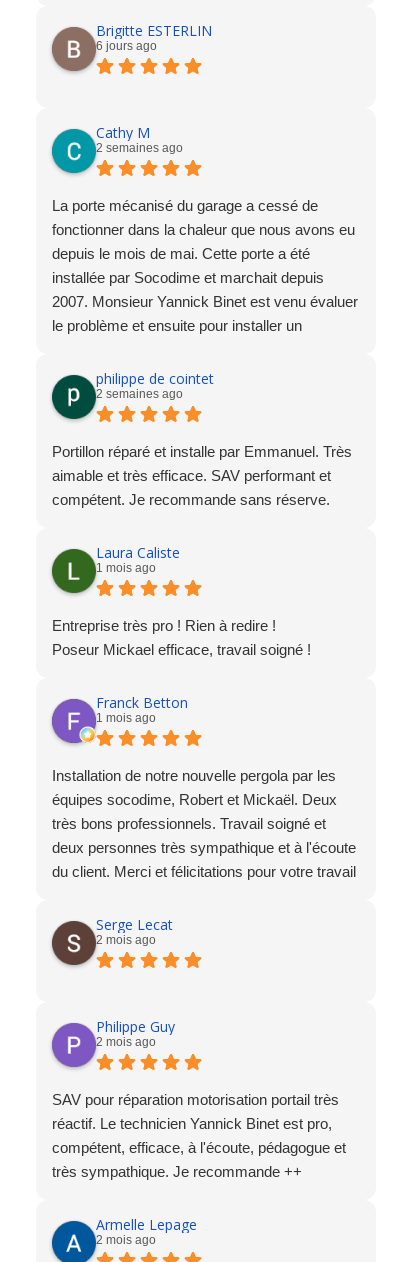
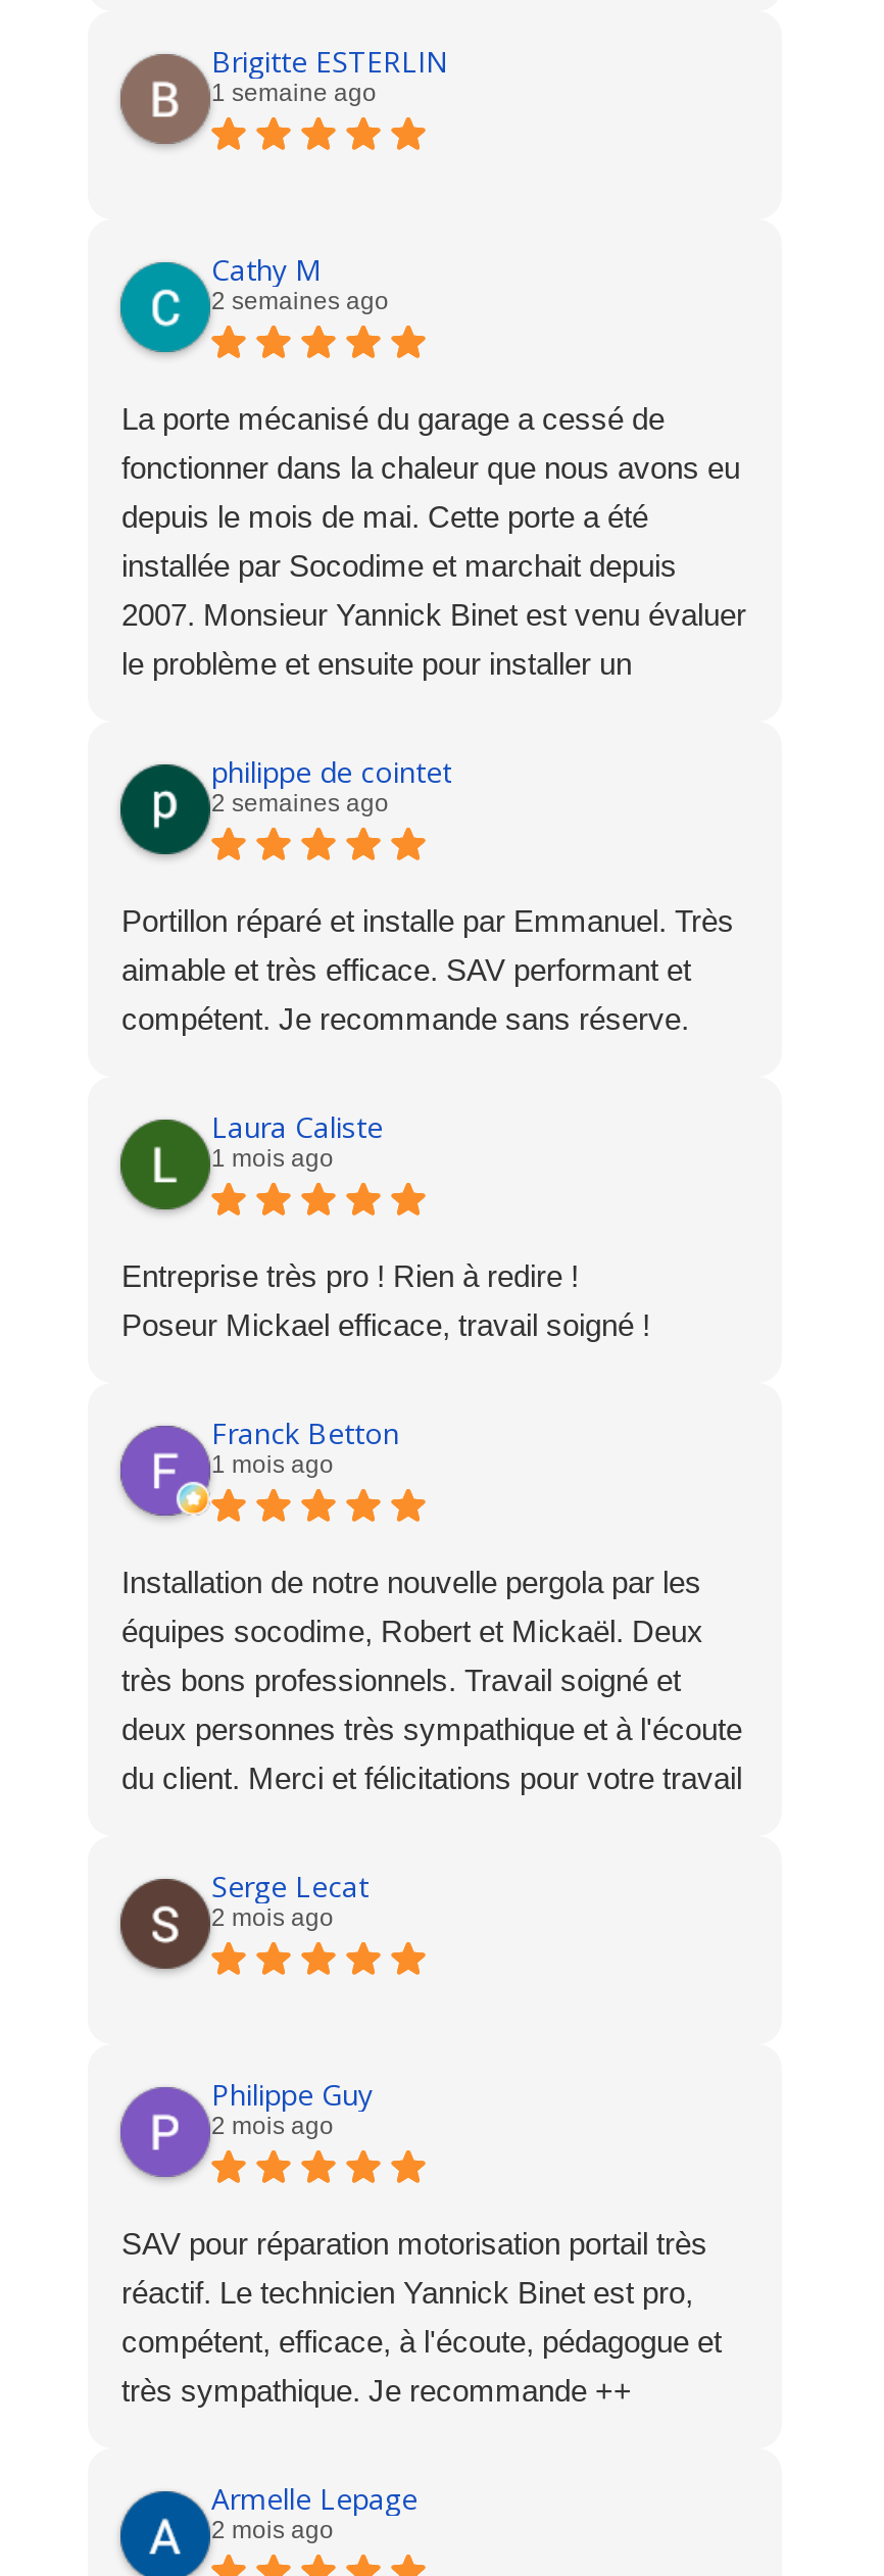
- 6 jours ago
+ 1 semaine ago
